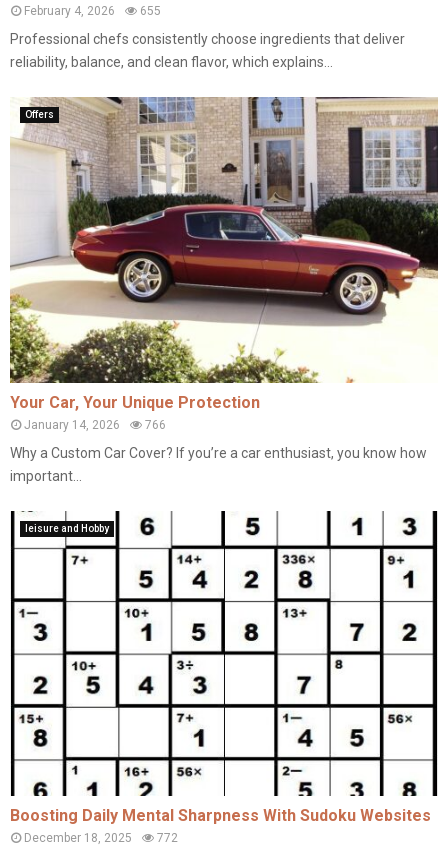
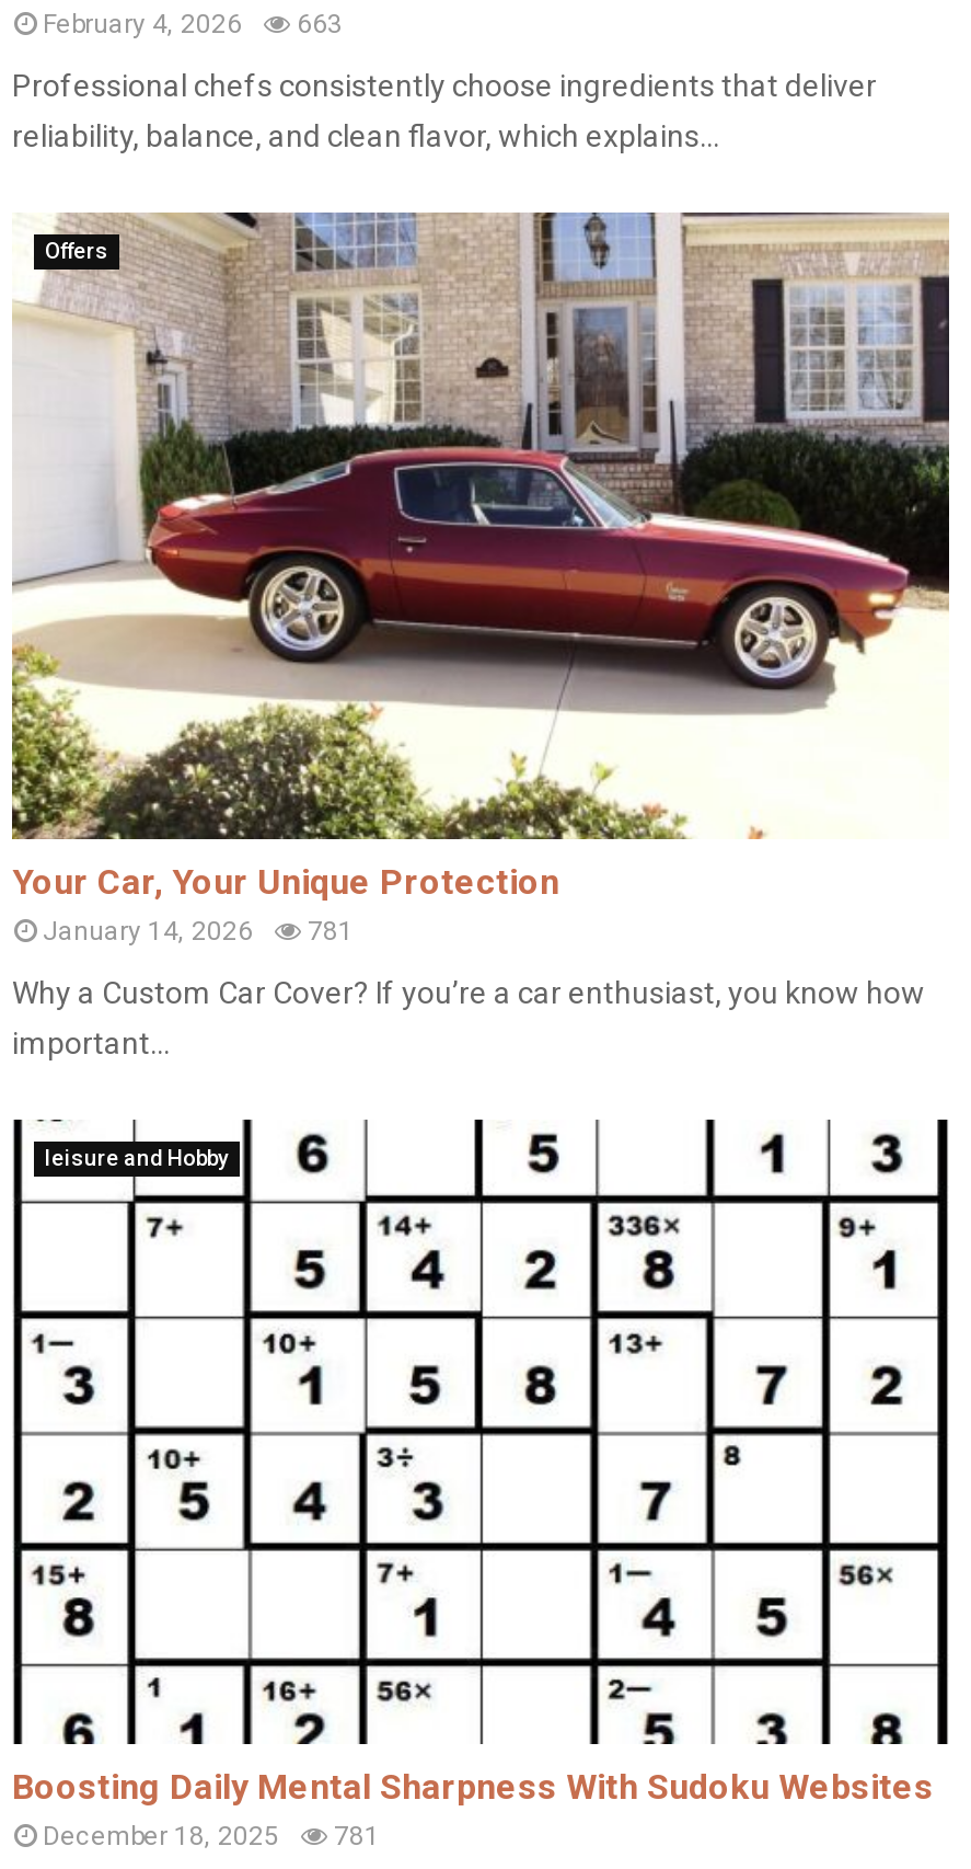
- February 4, 2026 655
+ February 4, 2026 663

- January 14, 2026 766
+ January 14, 2026 781

- December 18, 2025 772
+ December 18, 2025 781
